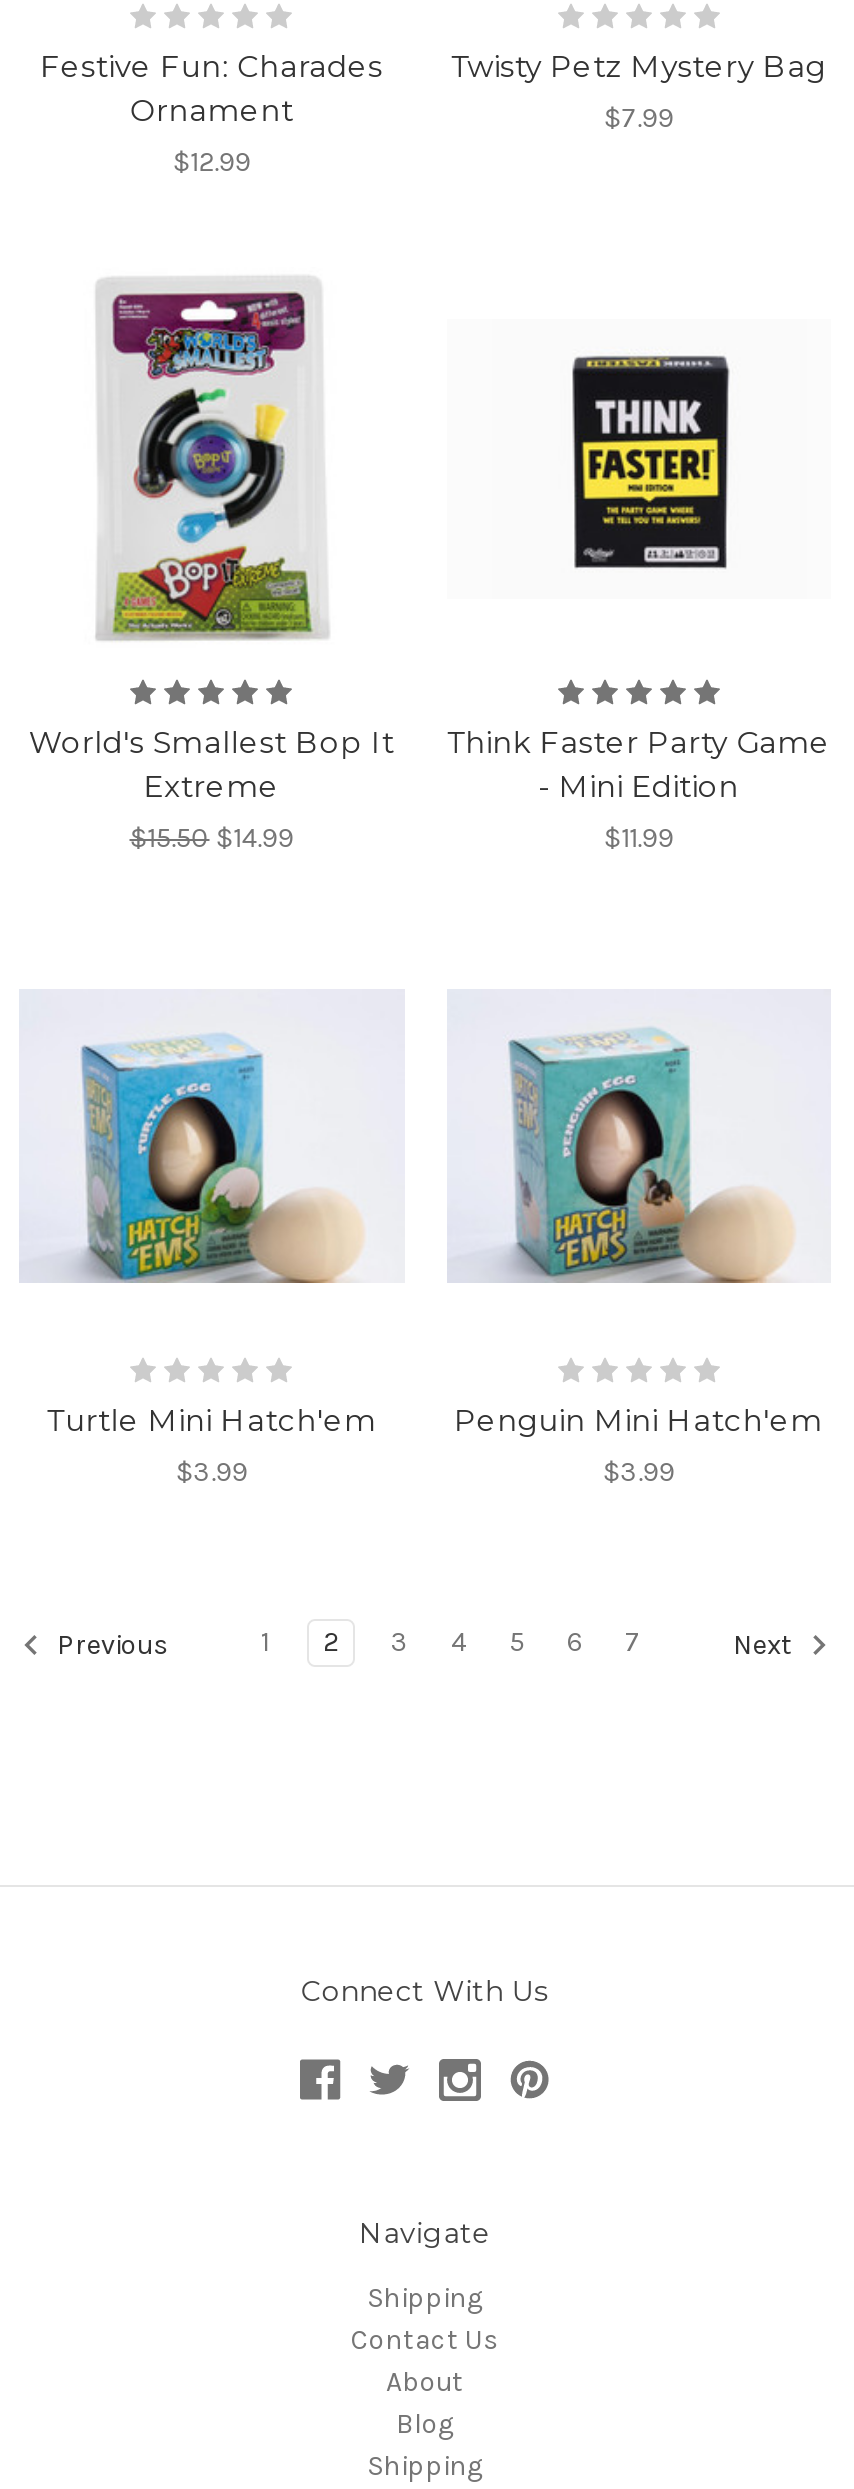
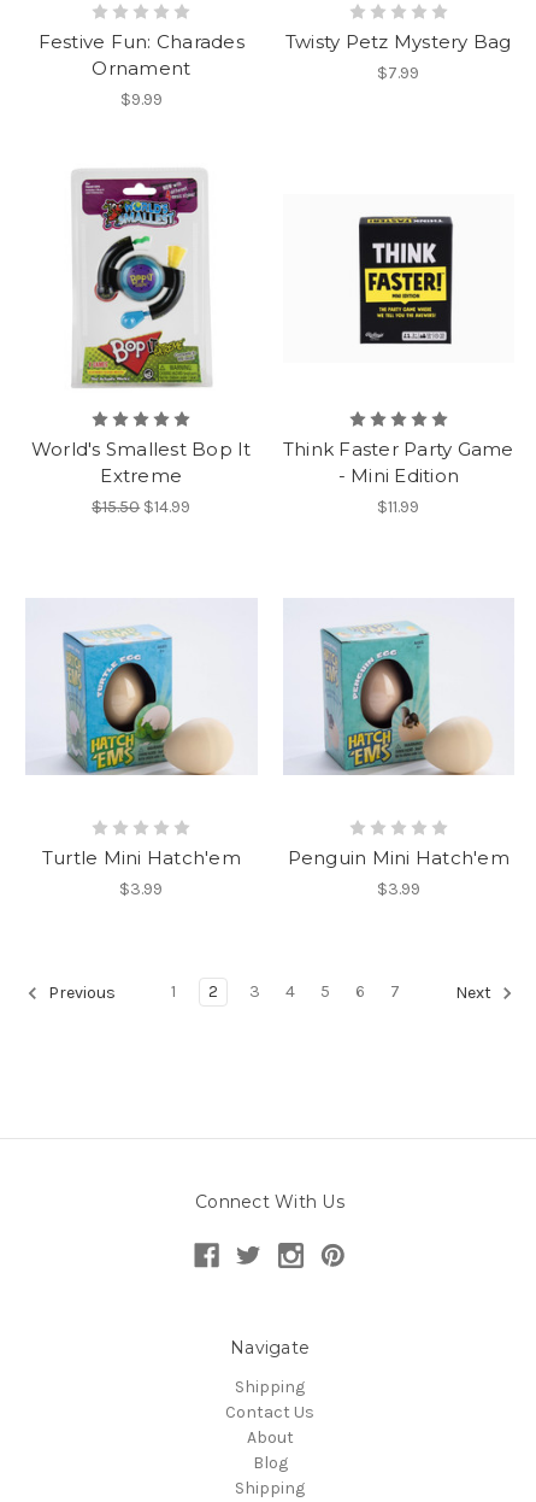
- $12.99
+ $9.99
